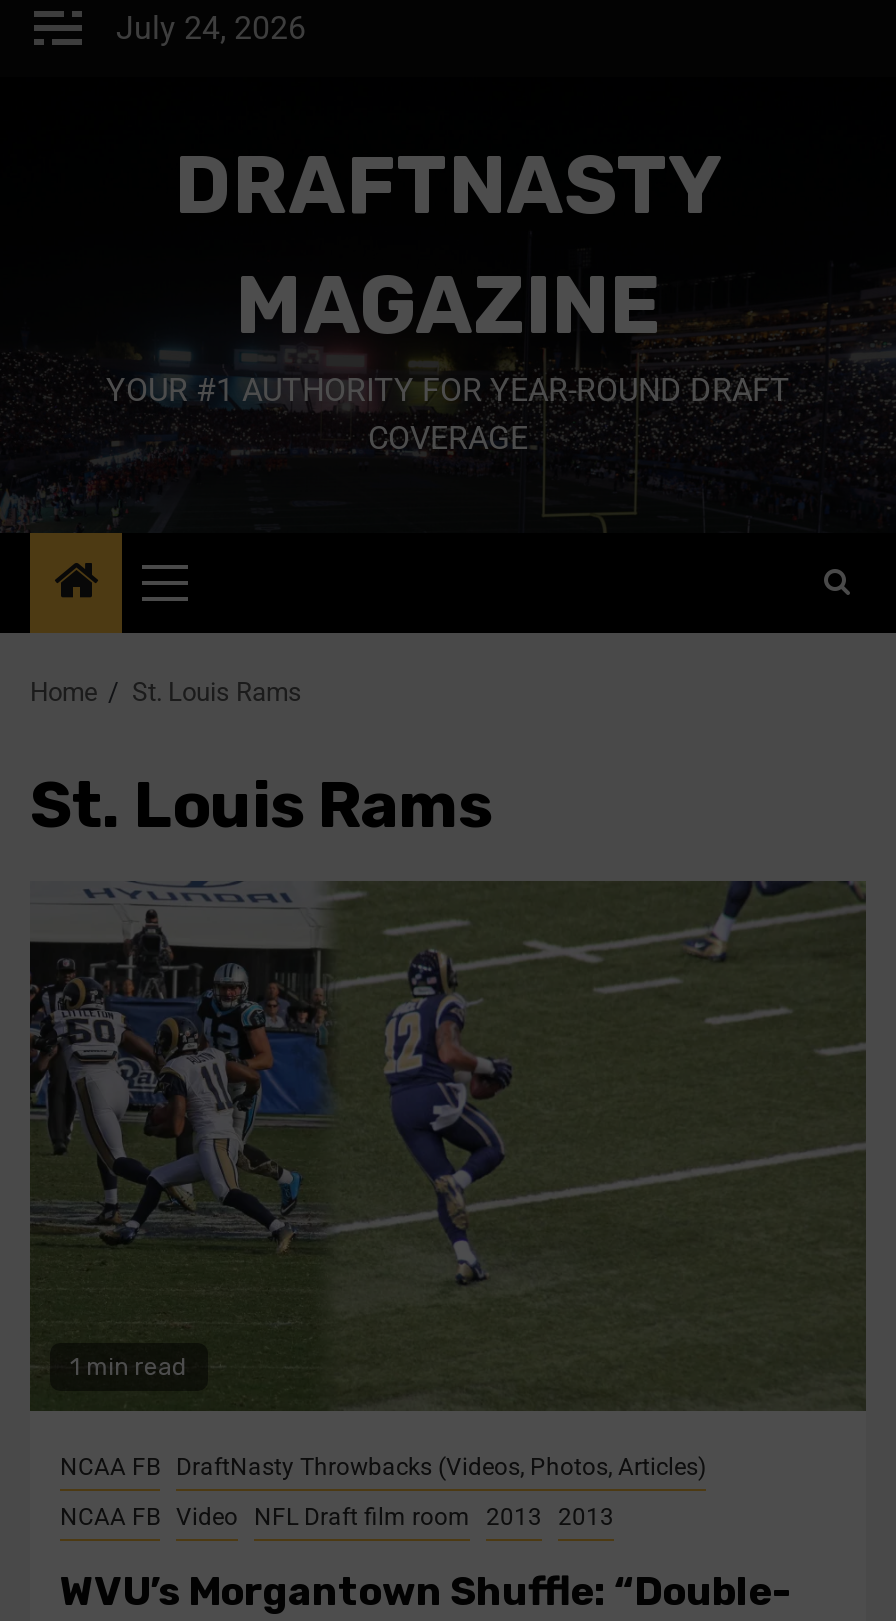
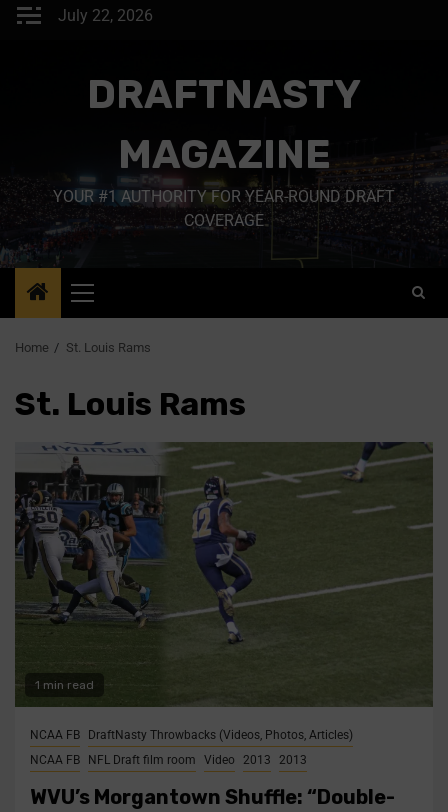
- July 24, 2026
+ July 22, 2026

- NCAA FB Video NFL Draft film room 2013 2013
+ NCAA FB NFL Draft film room Video 2013 2013
